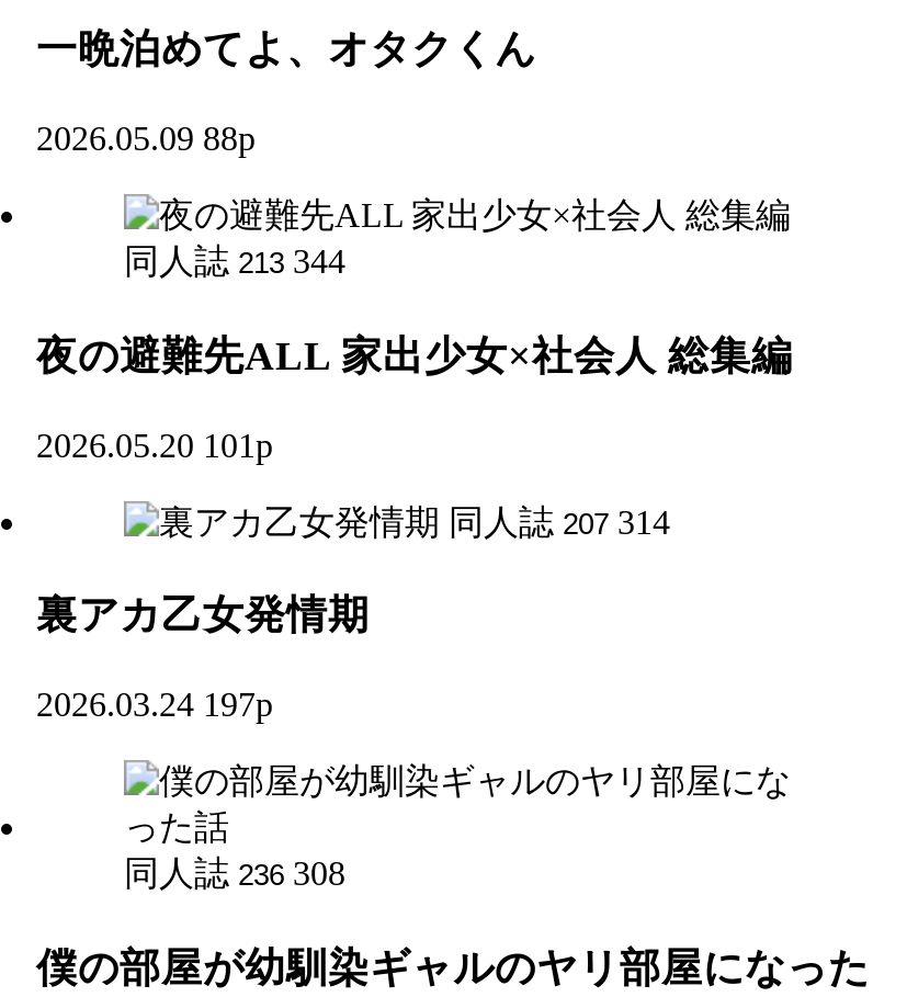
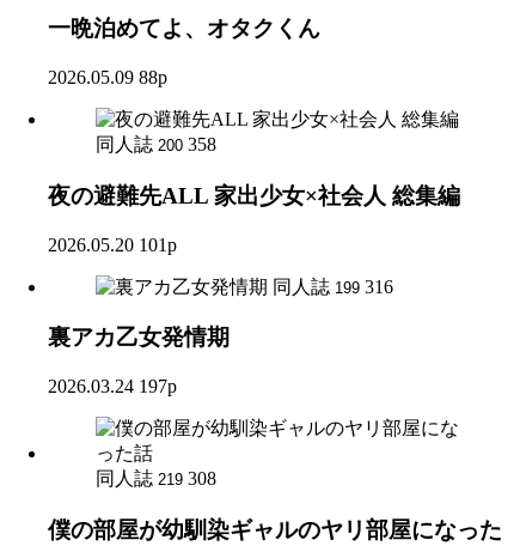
- 同人誌 213 344
+ 同人誌 200 358

- 同人誌 207 314
+ 同人誌 199 316

- 同人誌 236 308
+ 同人誌 219 308
